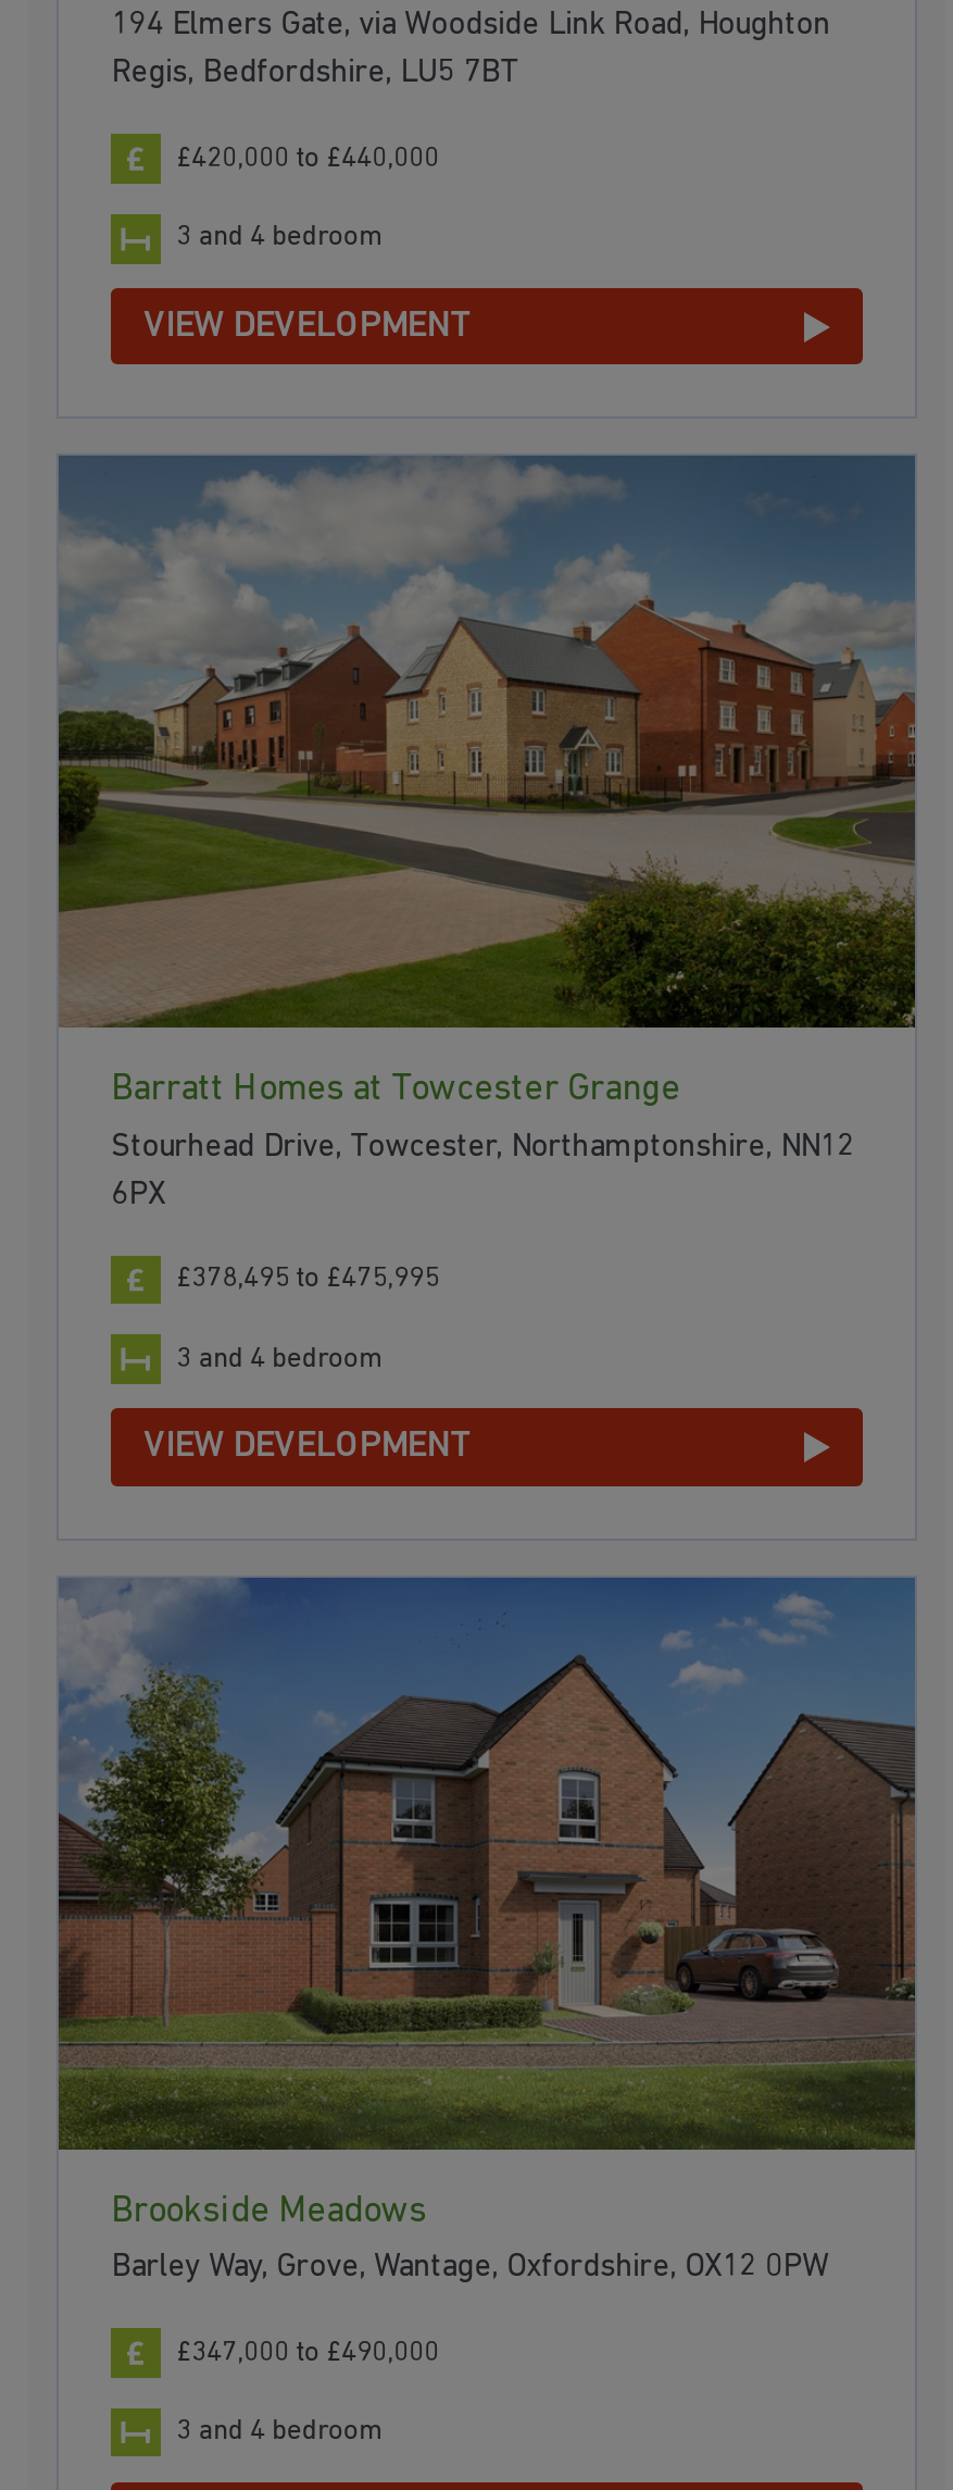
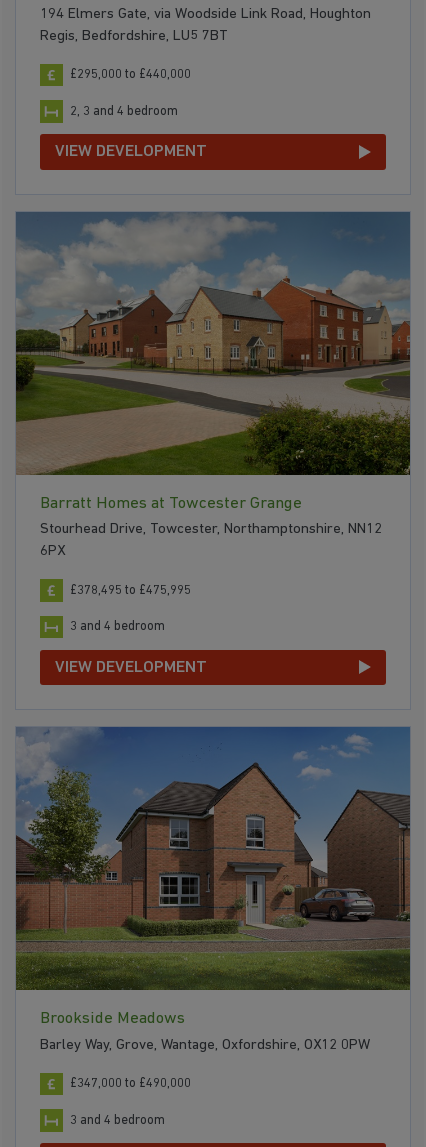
- £420,000 to £440,000
+ £295,000 to £440,000

- 3 and 4 bedroom
+ 2, 3 and 4 bedroom
